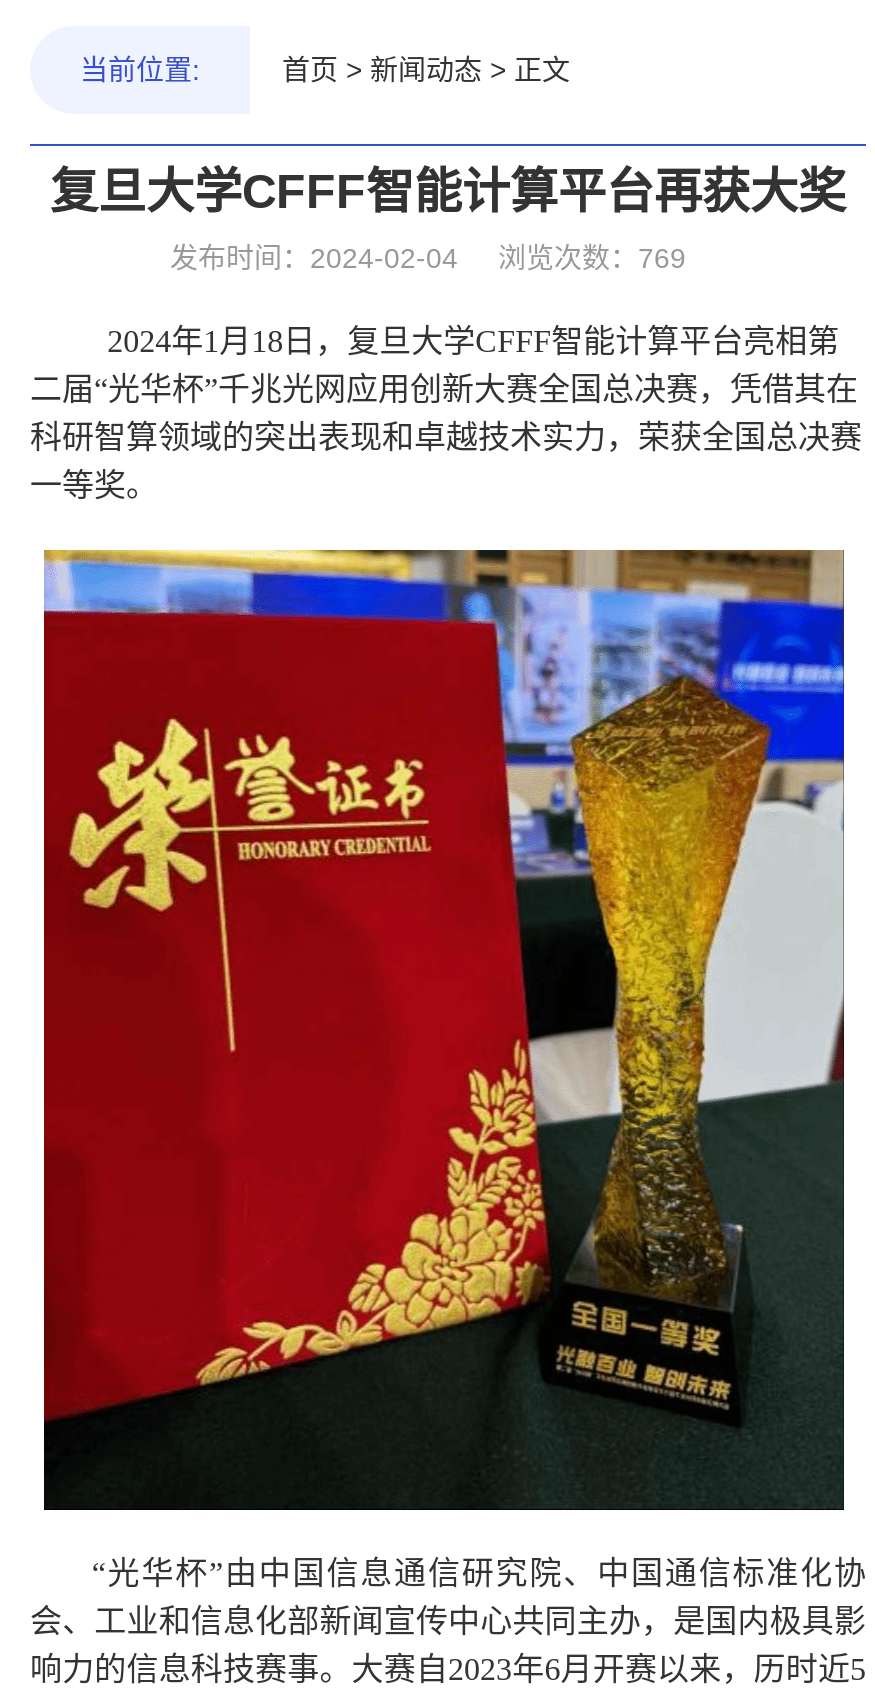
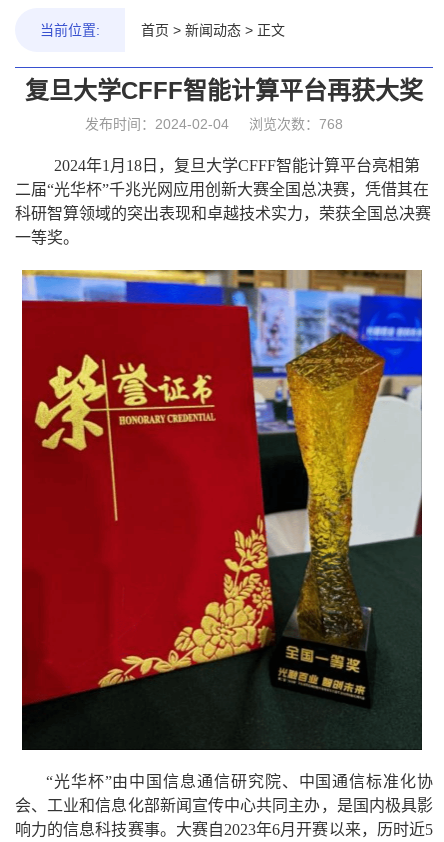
- 发布时间：2024-02-04 浏览次数：769
+ 发布时间：2024-02-04 浏览次数：768
